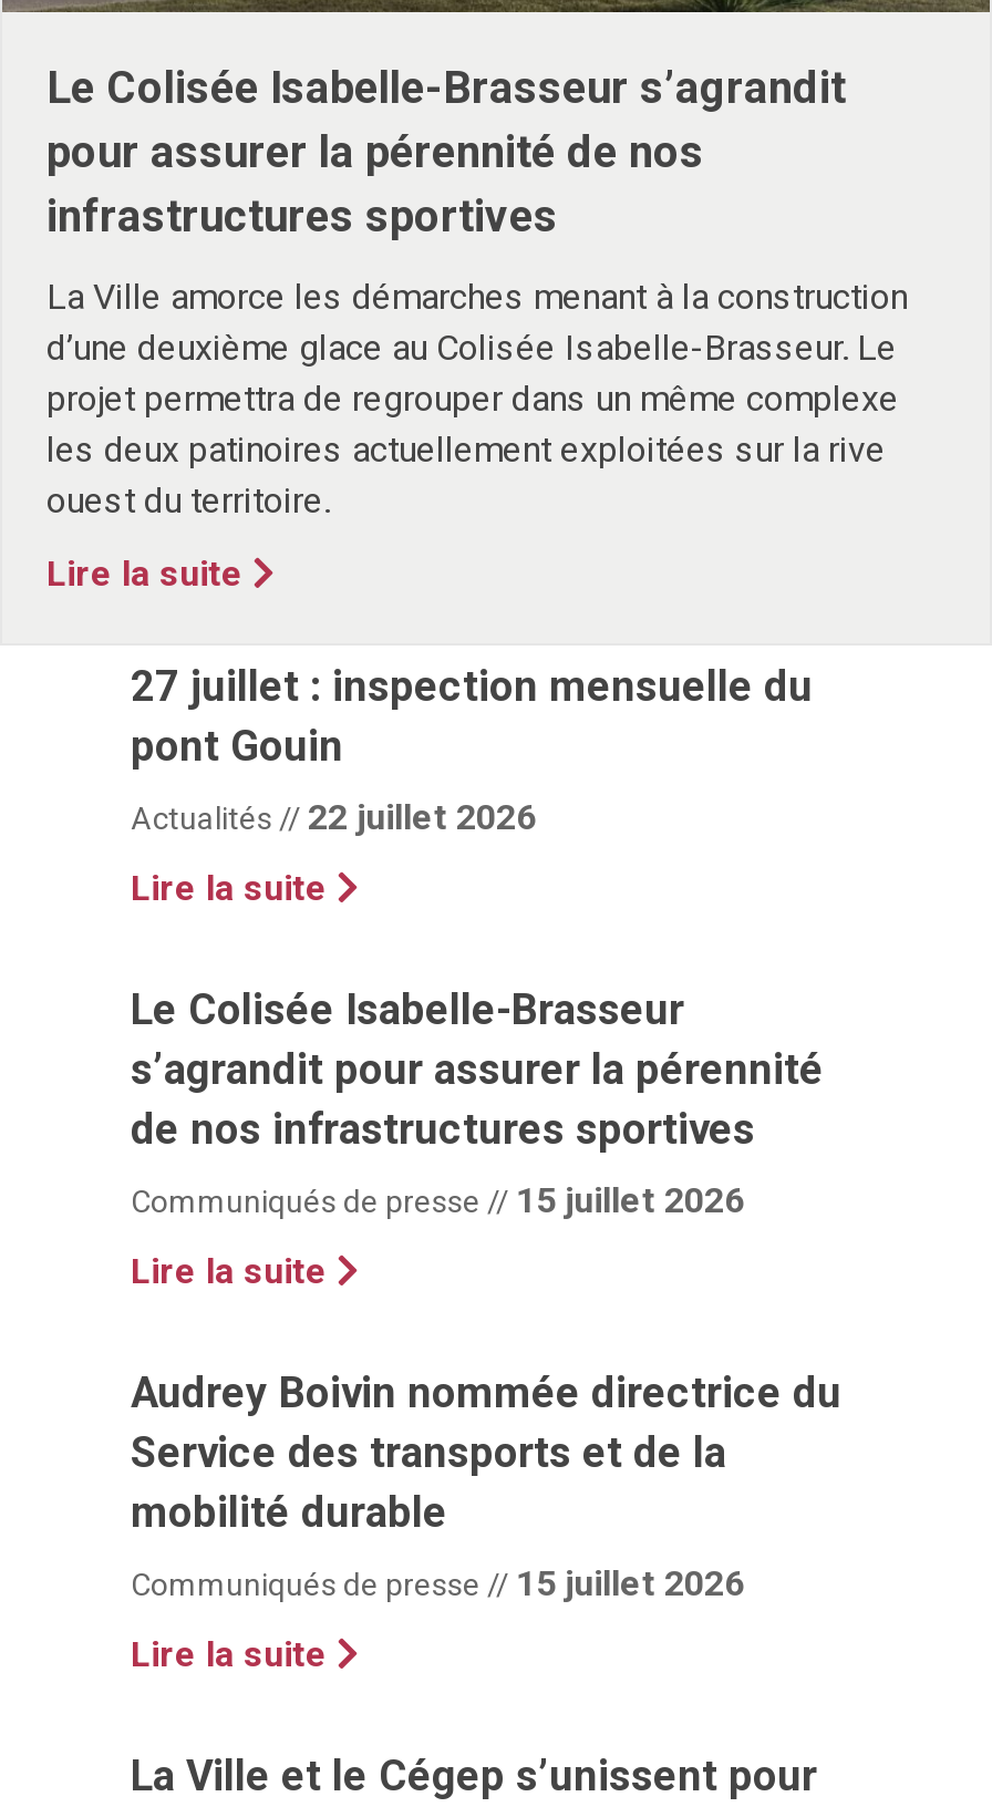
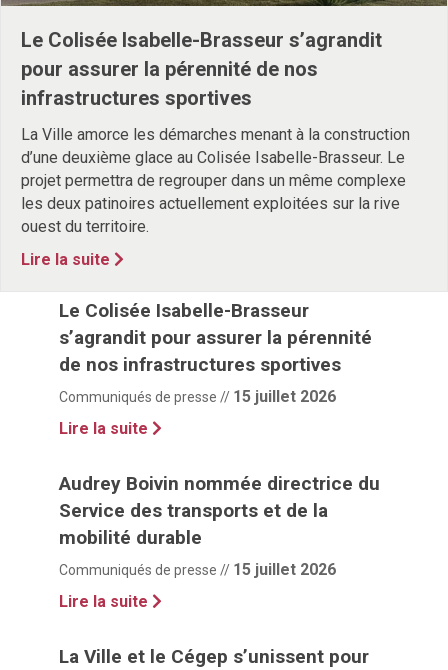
- 27 juillet : inspection mensuelle du
- pont Gouin
- Actualités // 22 juillet 2026
- Lire la suite
